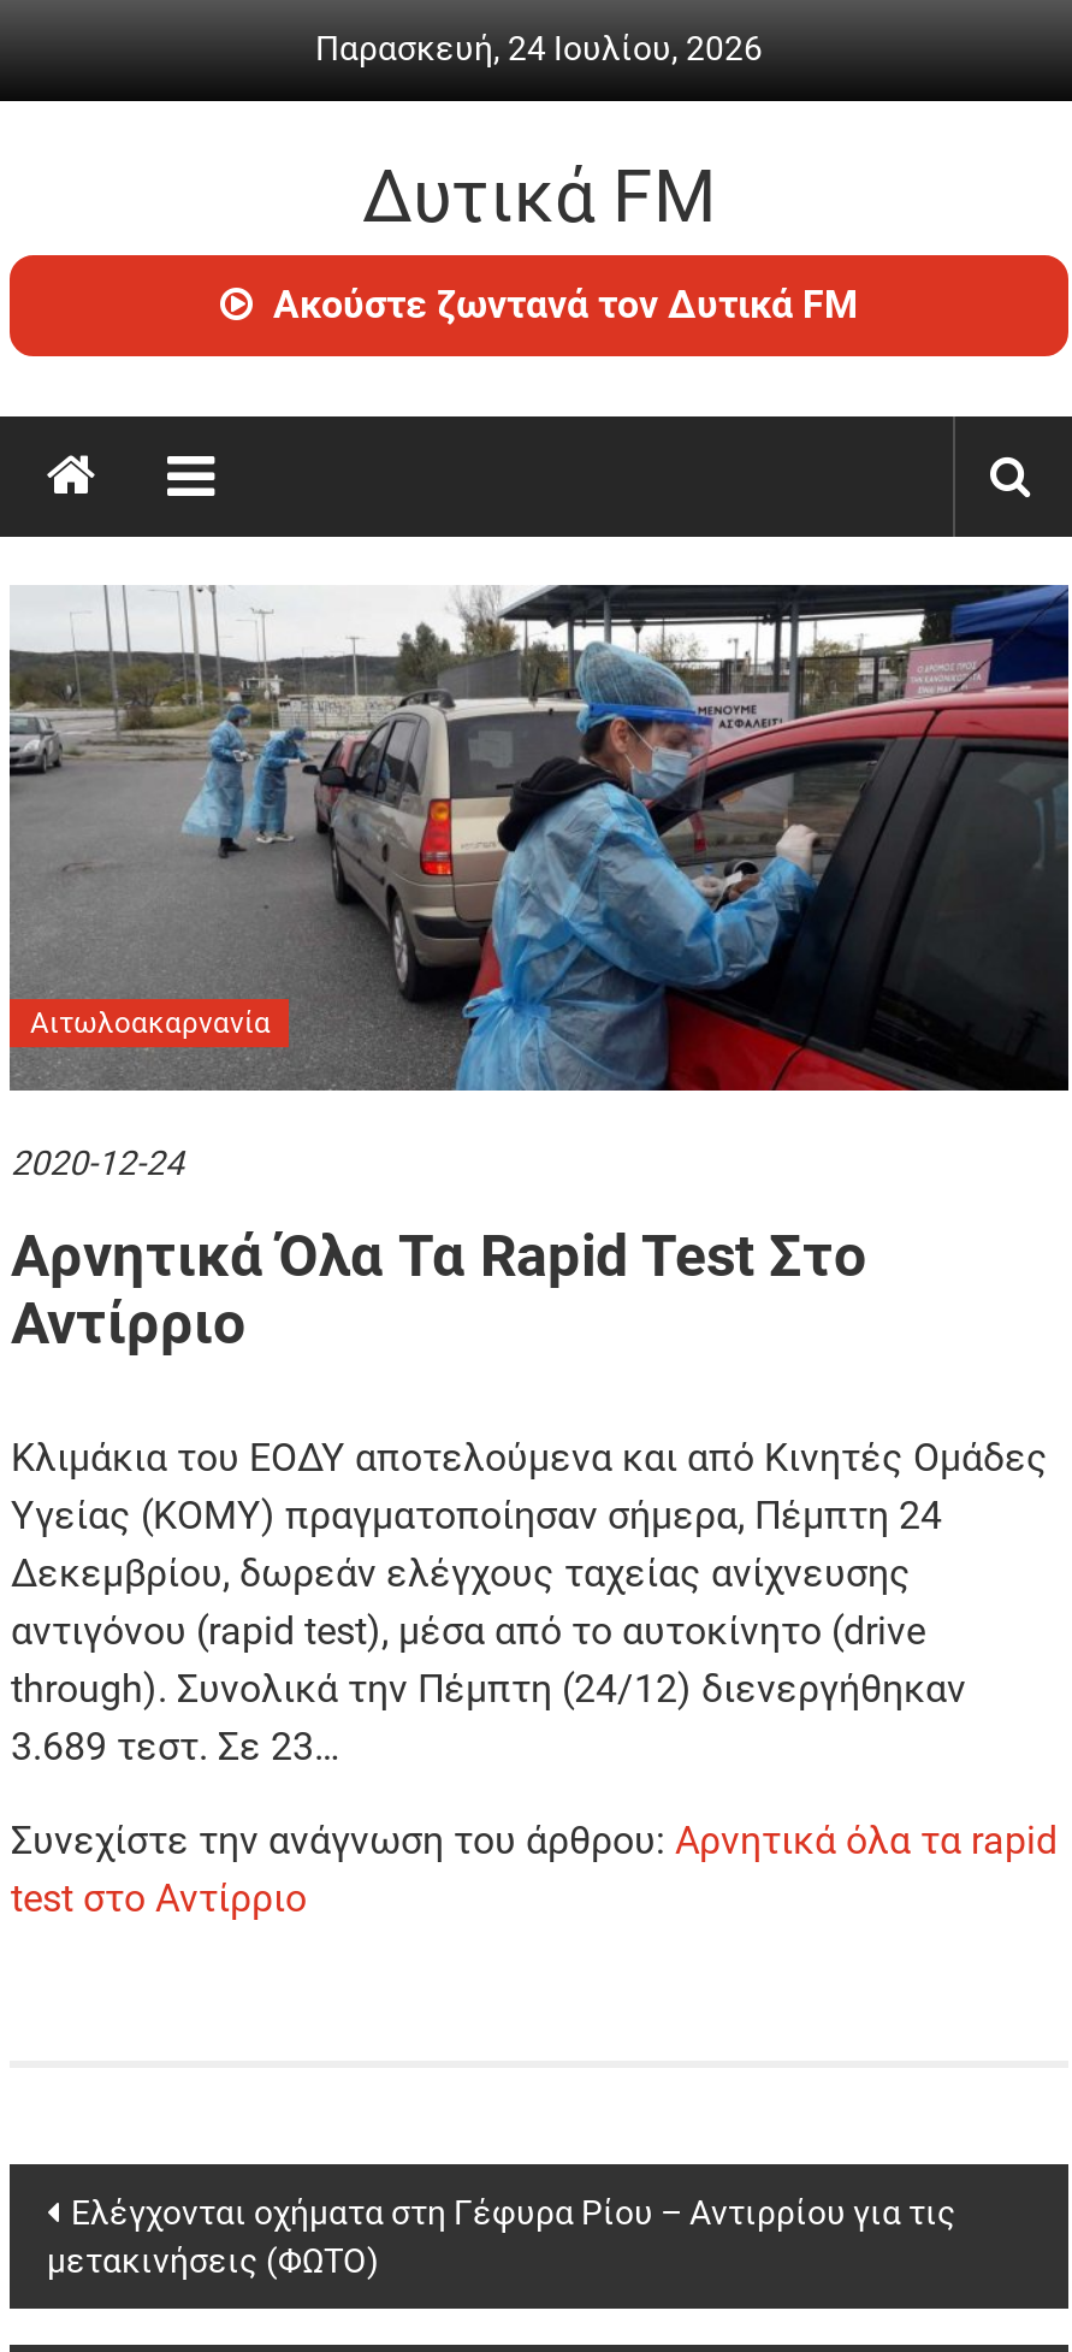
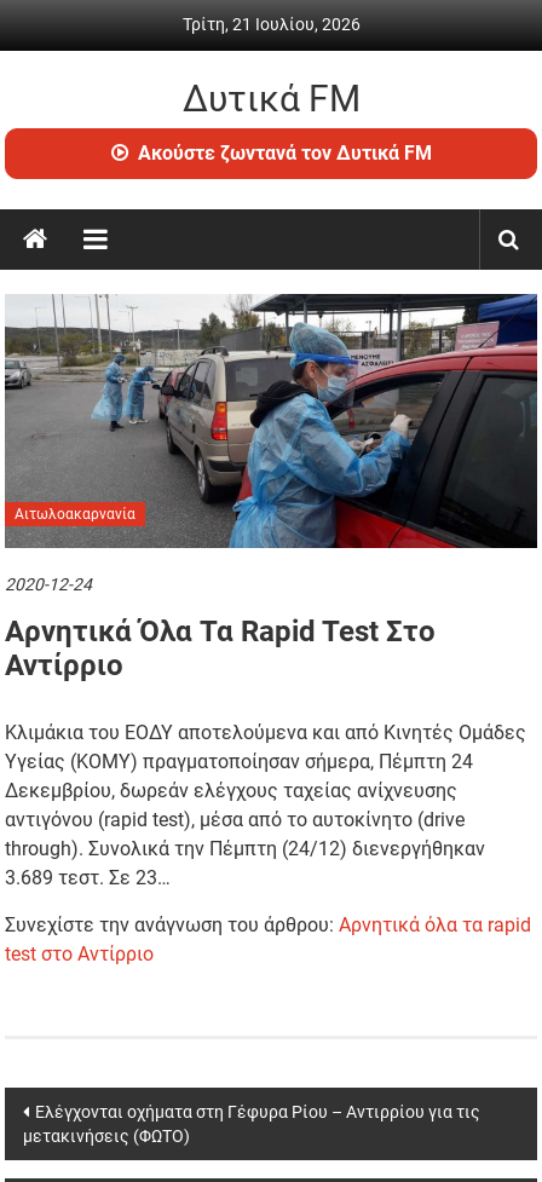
- Παρασκευή, 24 Ιουλίου, 2026
+ Τρίτη, 21 Ιουλίου, 2026
